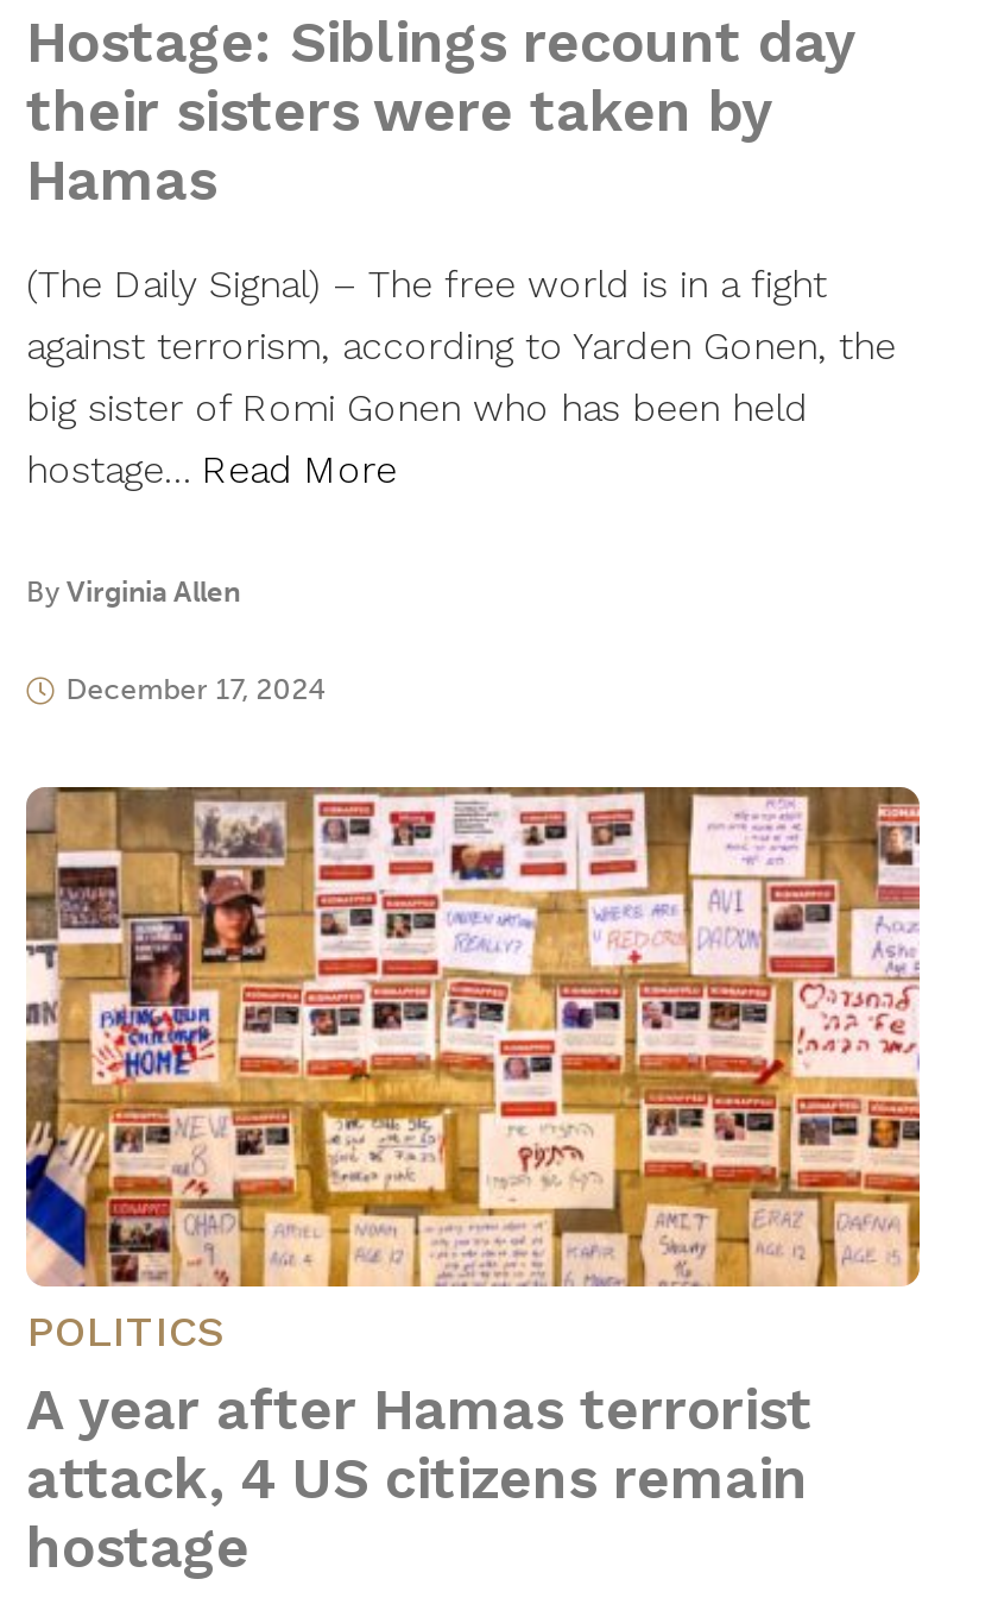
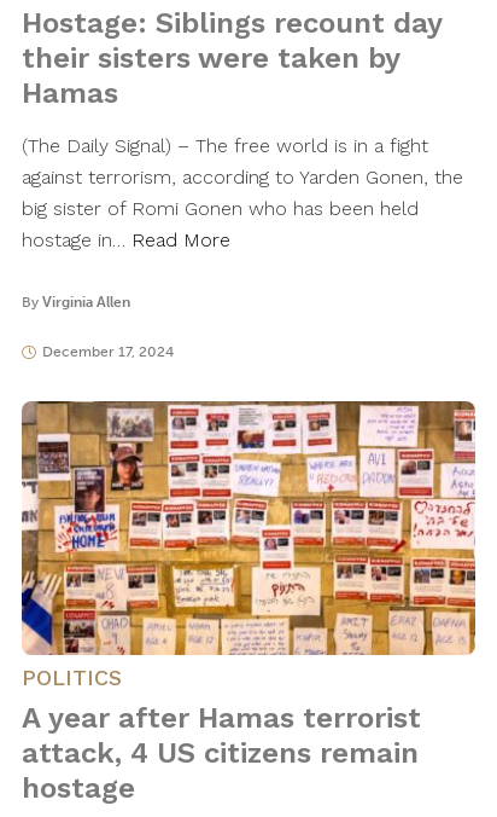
- hostage… Read More
+ hostage in… Read More
